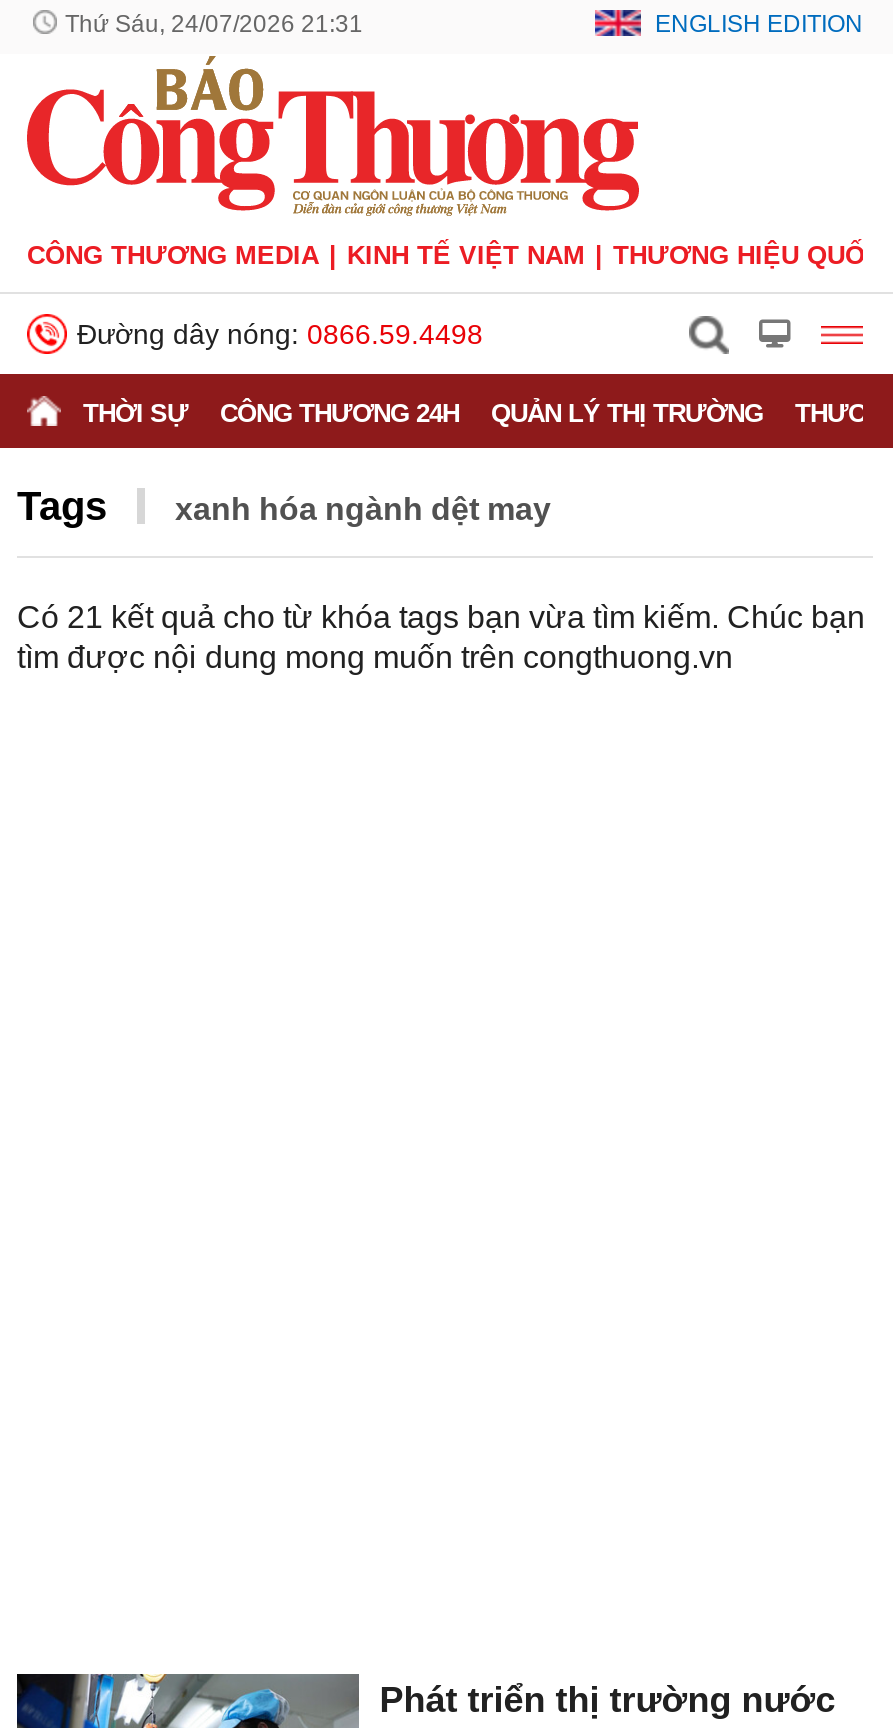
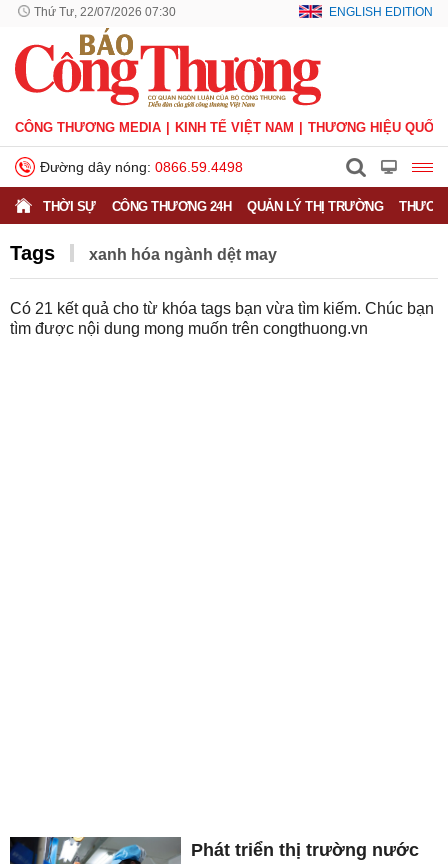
- Thứ Sáu, 24/07/2026 21:31
+ Thứ Tư, 22/07/2026 07:30
